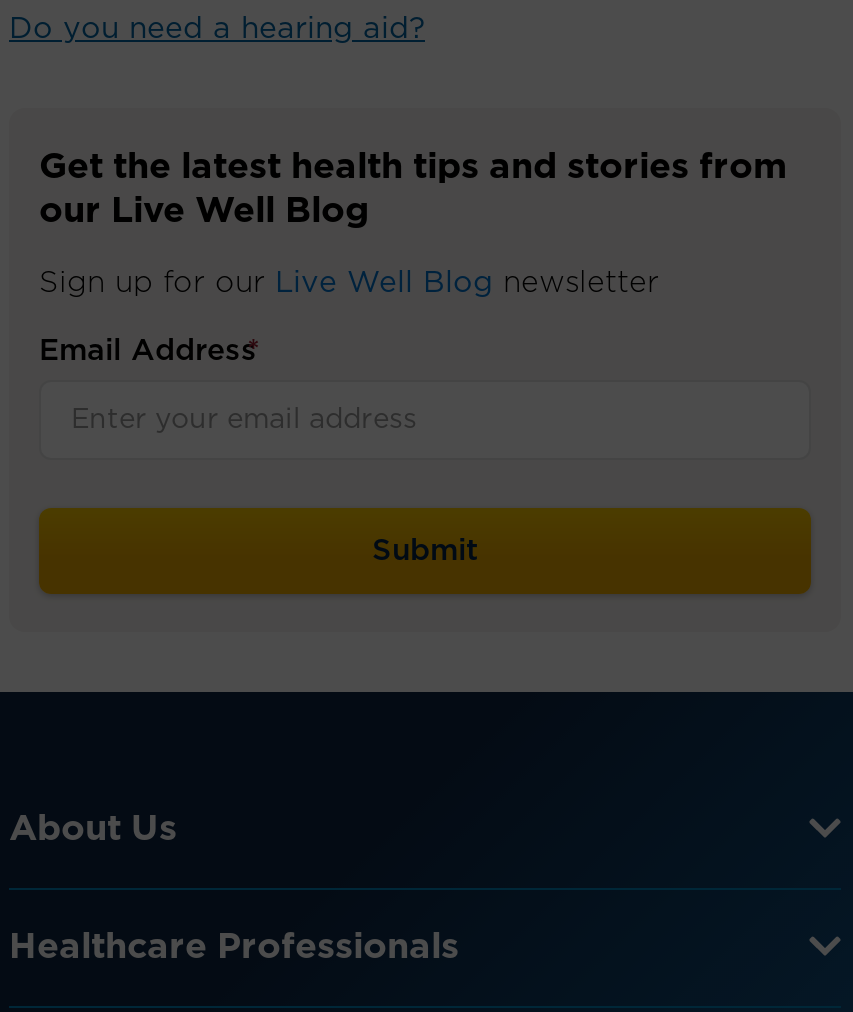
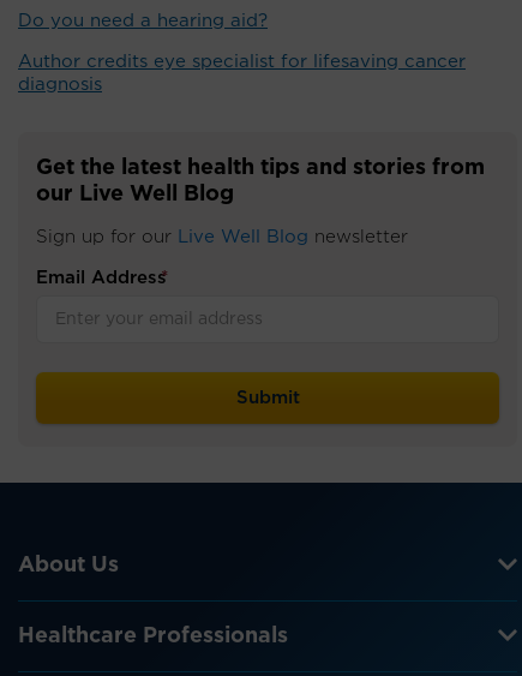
+ Author credits eye specialist for lifesaving cancer
+ diagnosis
